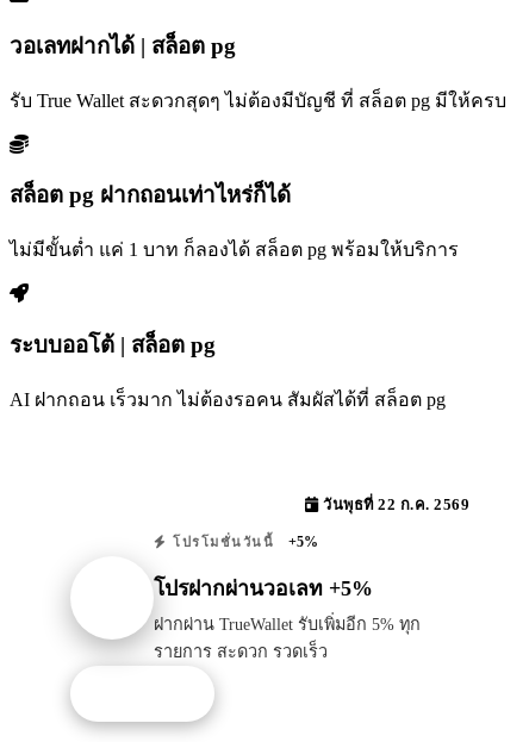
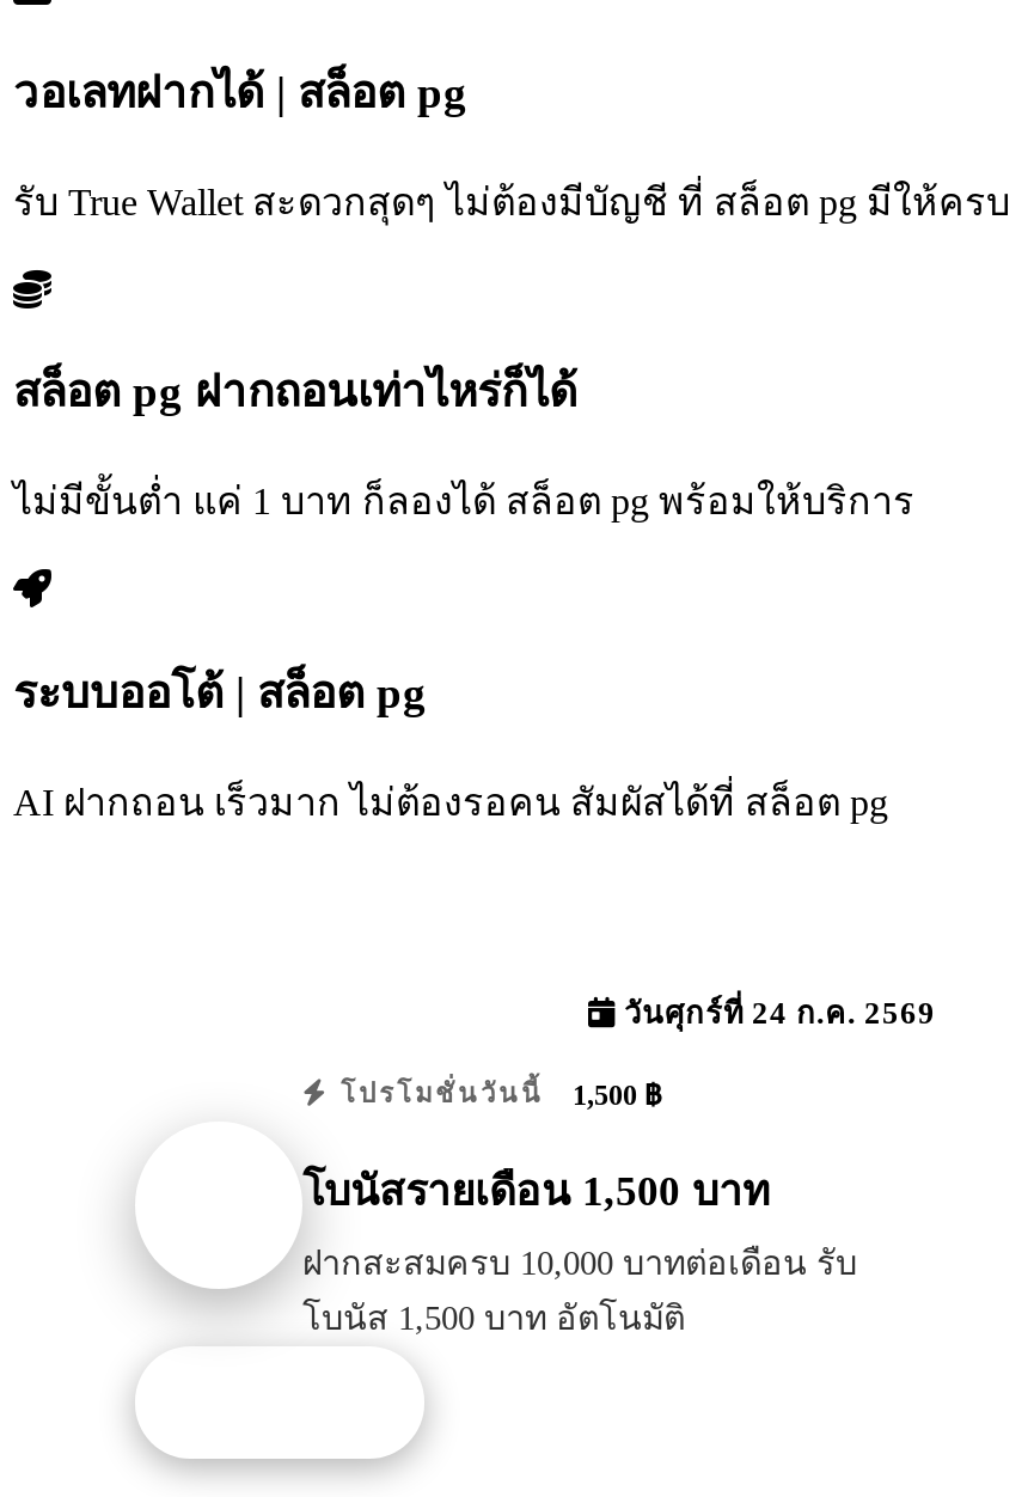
- วันพุธที่ 22 ก.ค. 2569
+ วันศุกร์ที่ 24 ก.ค. 2569

- โปรโมชั่นวันนี้ +5%
+ โปรโมชั่นวันนี้ 1,500 ฿

- โปรฝากผ่านวอเลท +5%
+ โบนัสรายเดือน 1,500 บาท

- ฝากผ่าน TrueWallet รับเพิ่มอีก 5% ทุก
- รายการ สะดวก รวดเร็ว
+ ฝากสะสมครบ 10,000 บาทต่อเดือน รับ
+ โบนัส 1,500 บาท อัตโนมัติ
